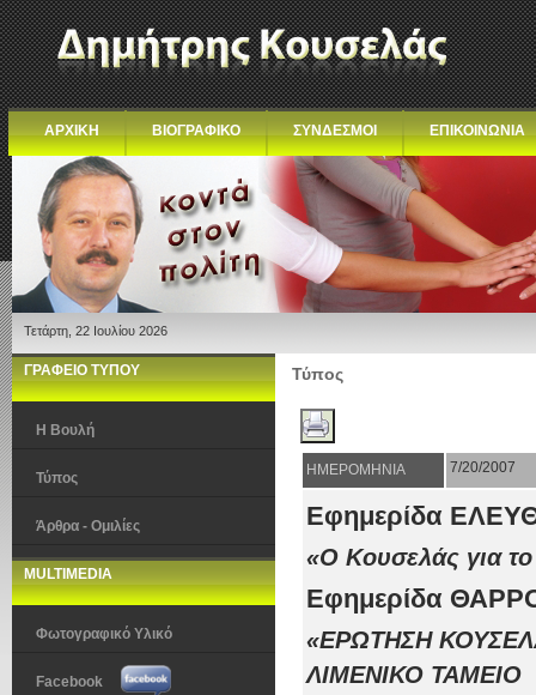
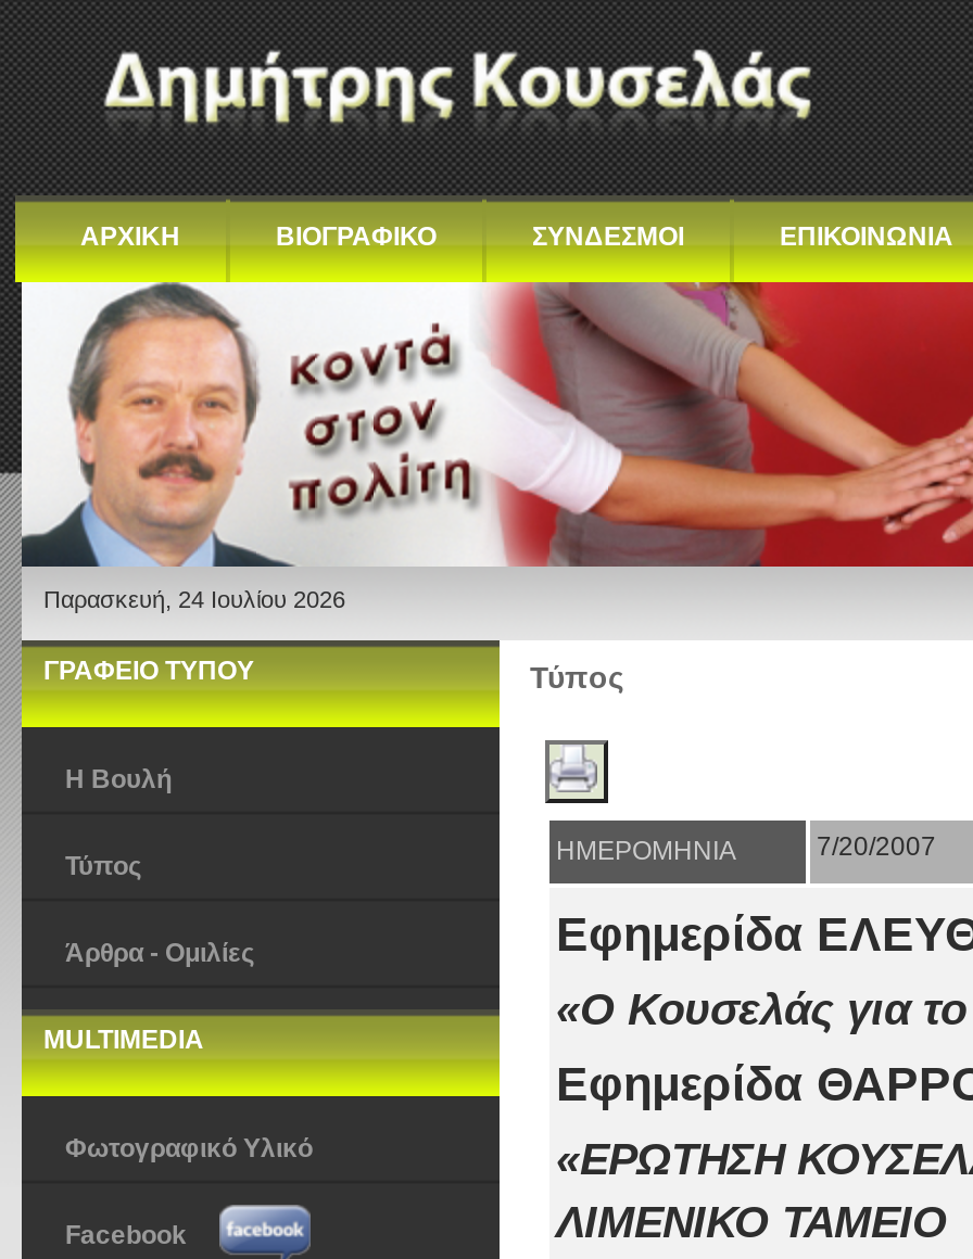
- Τετάρτη, 22 Ιουλίου 2026
+ Παρασκευή, 24 Ιουλίου 2026
